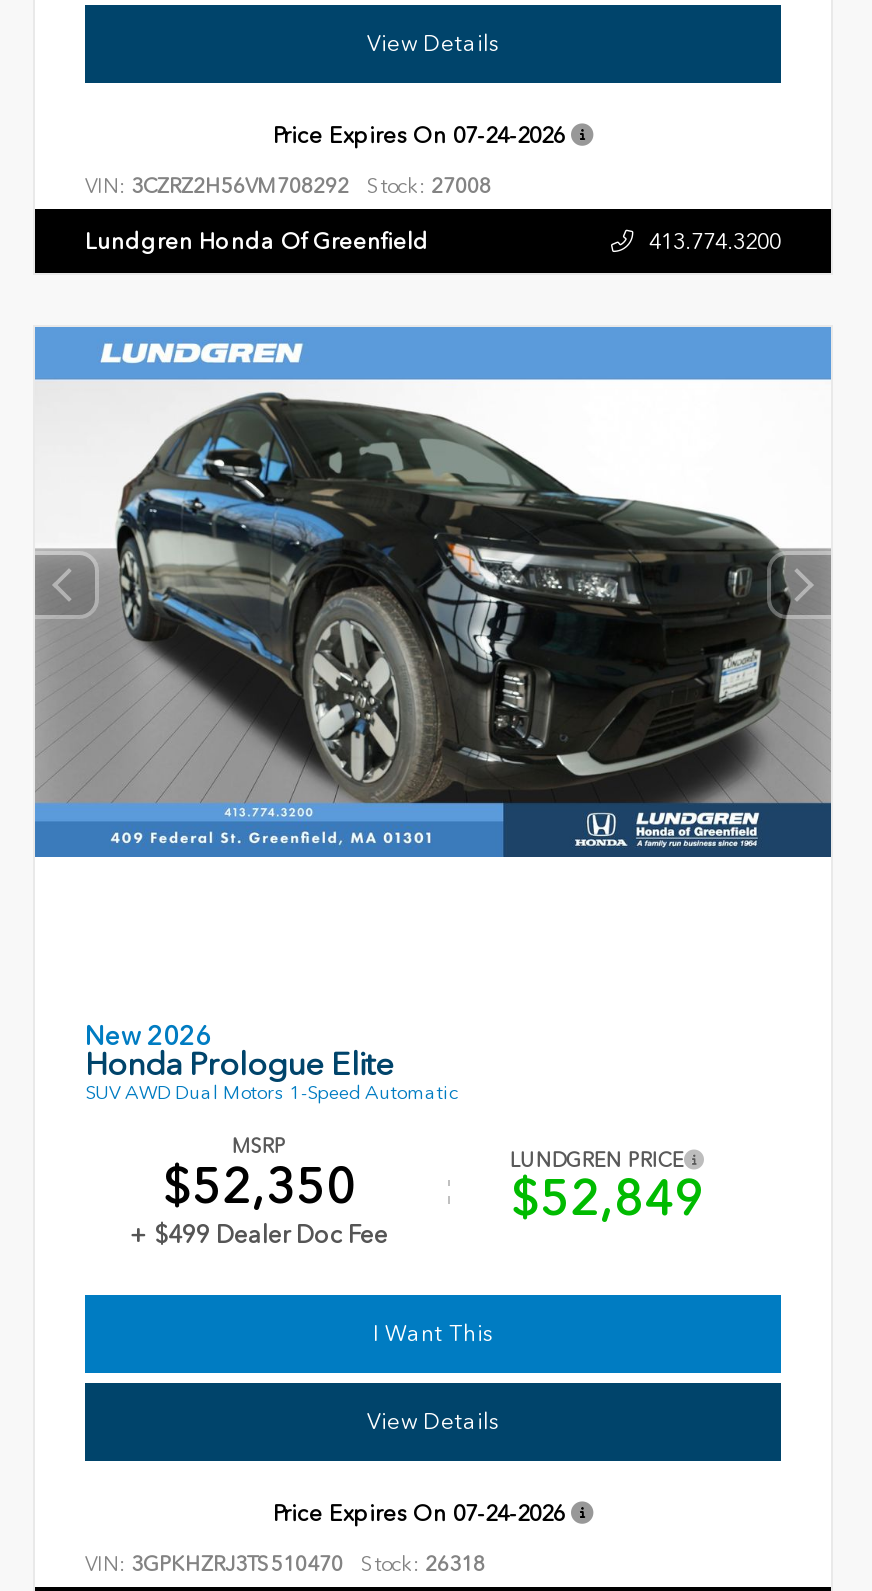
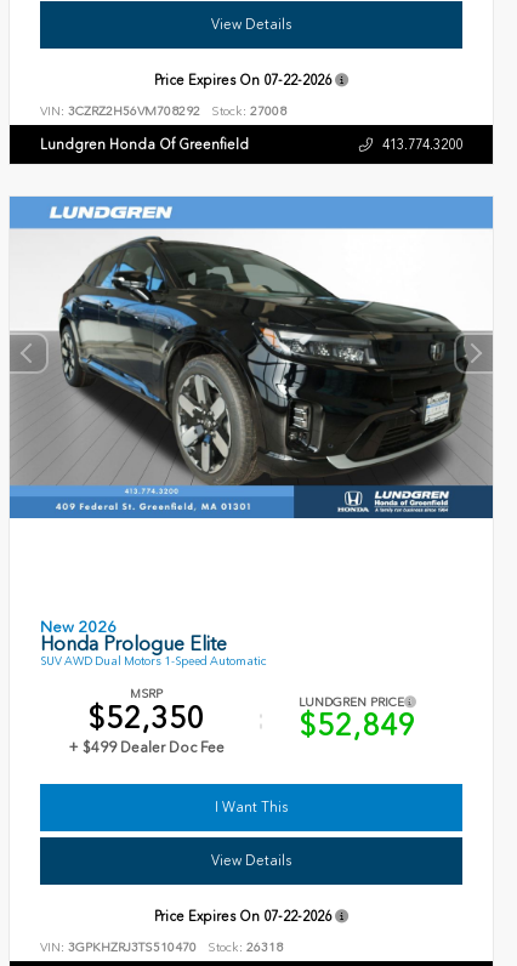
- Price Expires On 07-24-2026
+ Price Expires On 07-22-2026

- Price Expires On 07-24-2026
+ Price Expires On 07-22-2026
